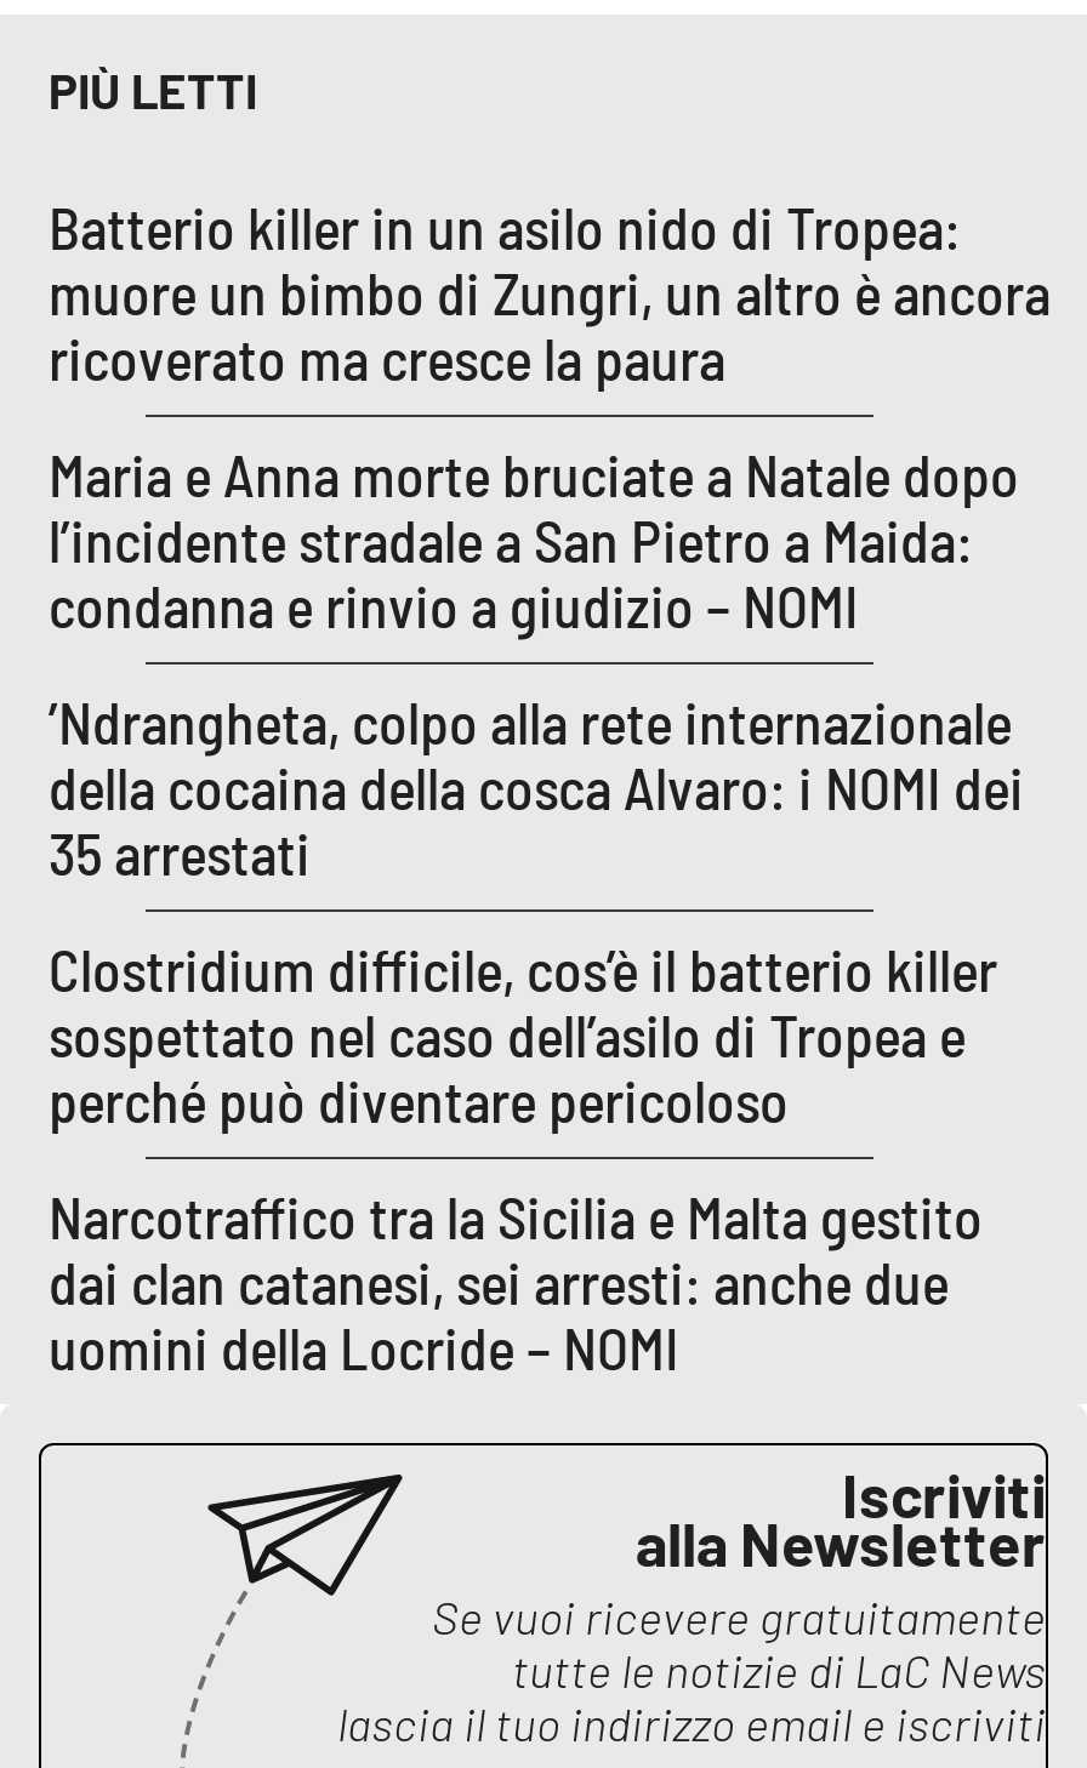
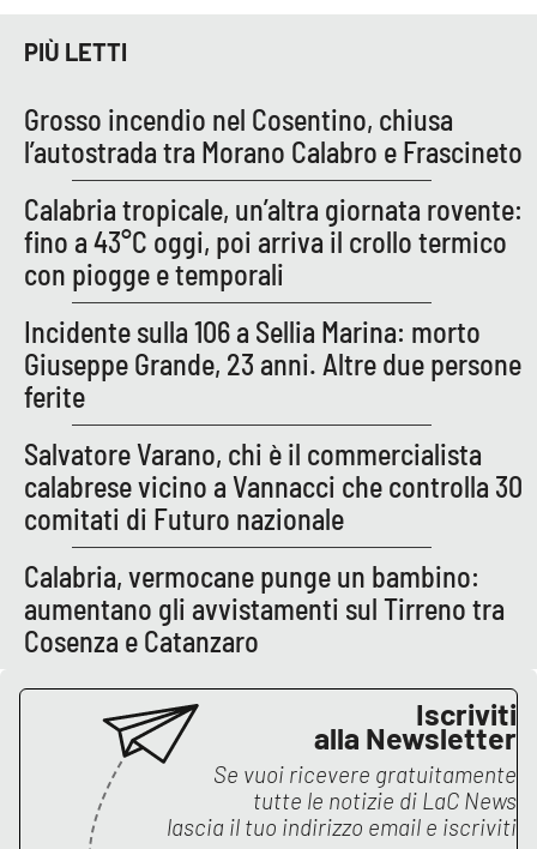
- Batterio killer in un asilo nido di Tropea:
- muore un bimbo di Zungri, un altro è ancora
- ricoverato ma cresce la paura
+ Grosso incendio nel Cosentino, chiusa
+ l’autostrada tra Morano Calabro e Frascineto

- Maria e Anna morte bruciate a Natale dopo
- l’incidente stradale a San Pietro a Maida:
- condanna e rinvio a giudizio – NOMI
+ Calabria tropicale, un’altra giornata rovente:
+ fino a 43°C oggi, poi arriva il crollo termico
+ con piogge e temporali

- ’Ndrangheta, colpo alla rete internazionale
- della cocaina della cosca Alvaro: i NOMI dei
- 35 arrestati
+ Incidente sulla 106 a Sellia Marina: morto
+ Giuseppe Grande, 23 anni. Altre due persone
+ ferite

- Clostridium difficile, cos’è il batterio killer
- sospettato nel caso dell’asilo di Tropea e
- perché può diventare pericoloso
+ Salvatore Varano, chi è il commercialista
+ calabrese vicino a Vannacci che controlla 30
+ comitati di Futuro nazionale

- Narcotraffico tra la Sicilia e Malta gestito
- dai clan catanesi, sei arresti: anche due
- uomini della Locride – NOMI
+ Calabria, vermocane punge un bambino:
+ aumentano gli avvistamenti sul Tirreno tra
+ Cosenza e Catanzaro
